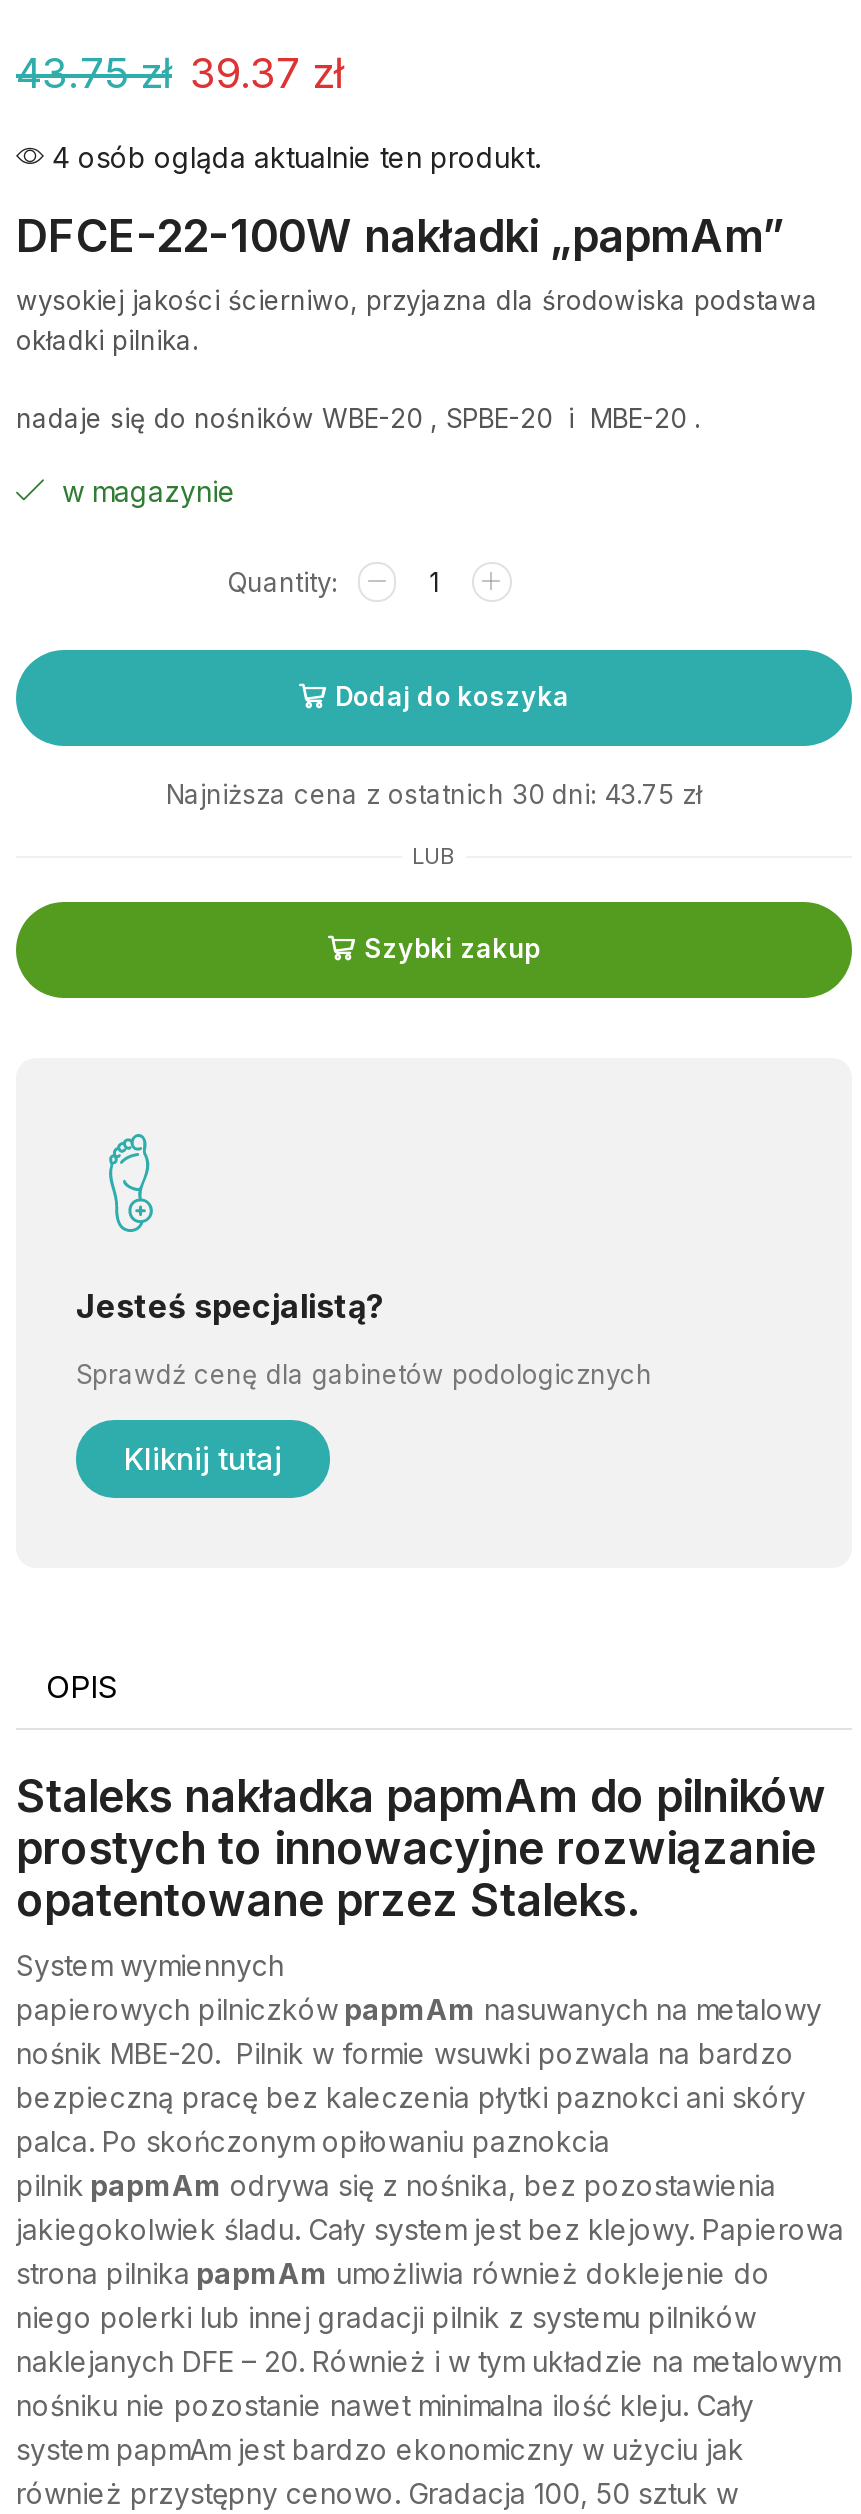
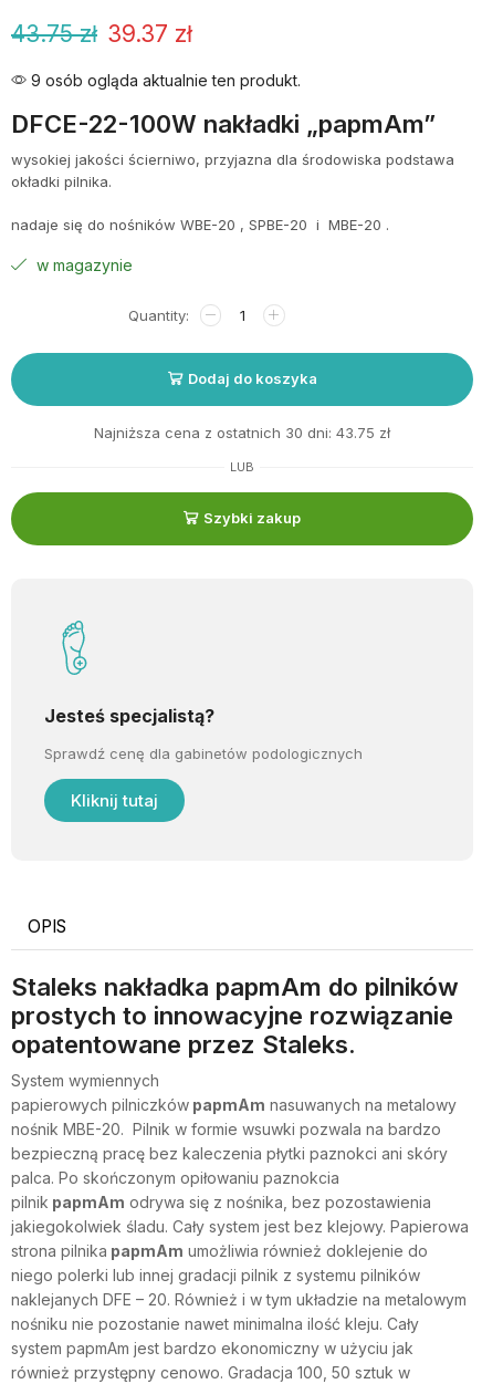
- 4 osób ogląda aktualnie ten produkt.
+ 9 osób ogląda aktualnie ten produkt.
